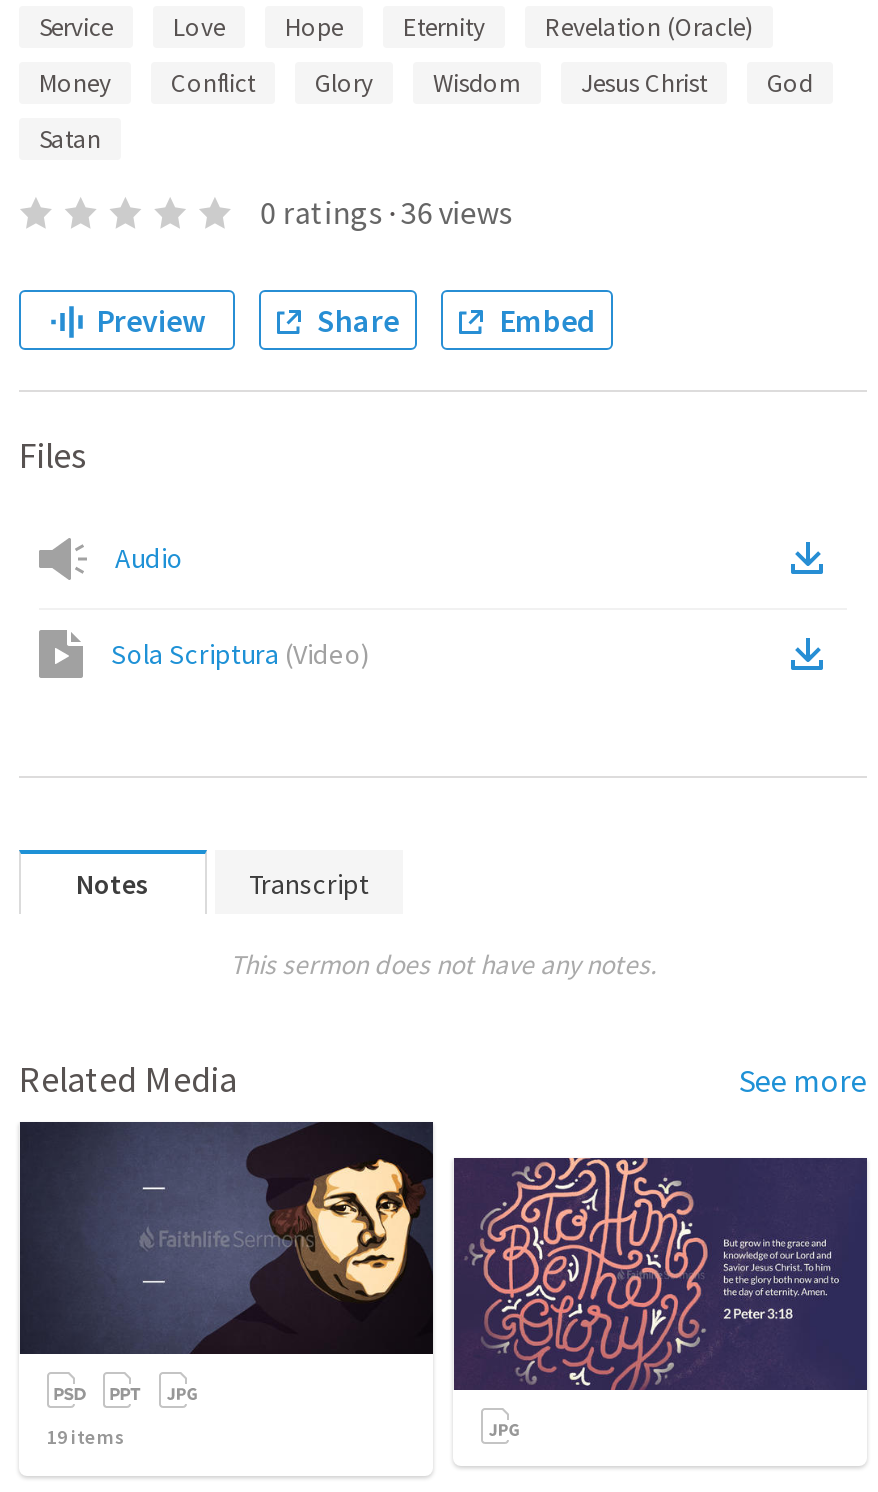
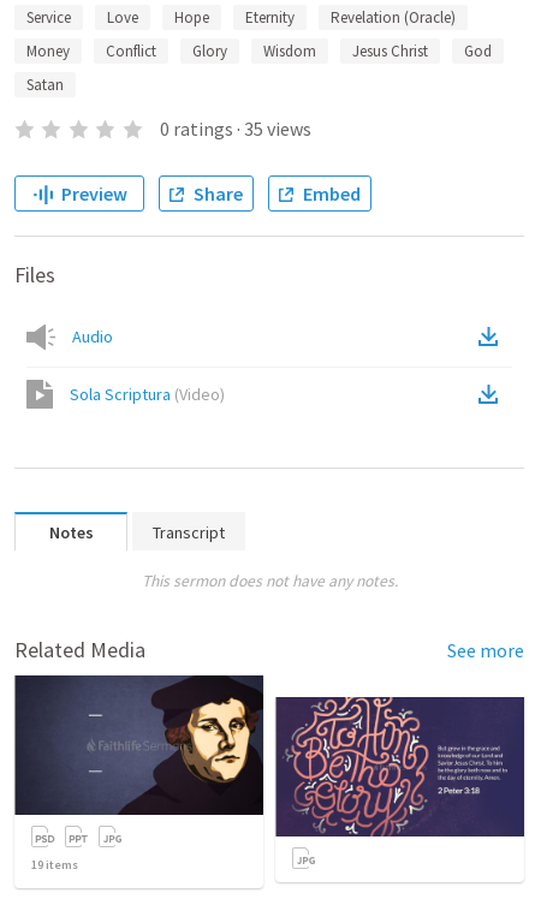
- 0 ratings · 36 views
+ 0 ratings · 35 views
